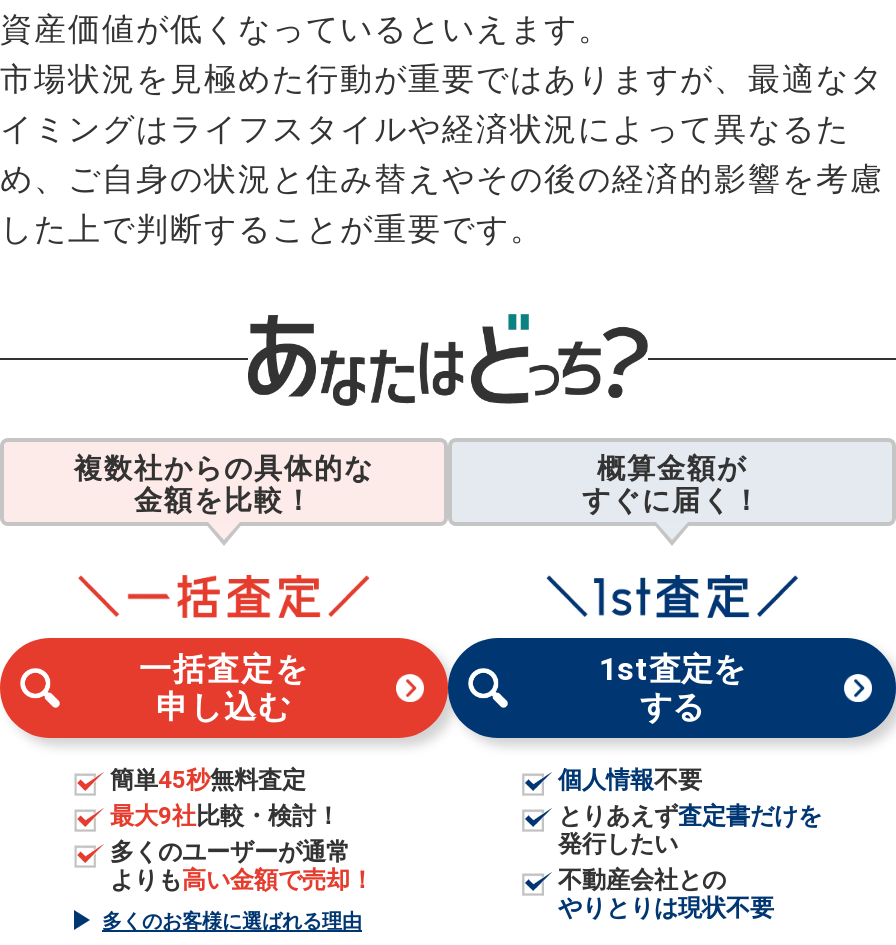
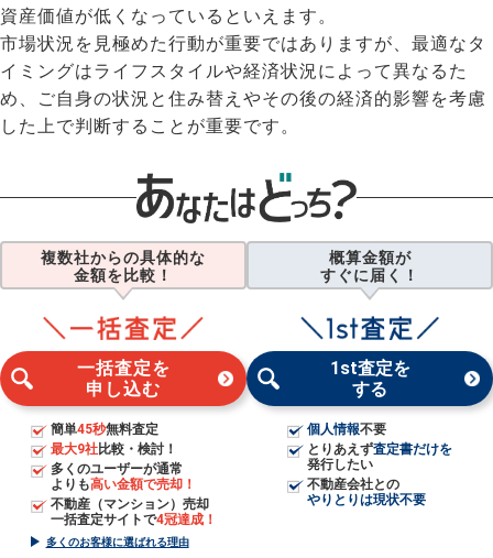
+ 不動産（マンション）売却
+ 一括査定サイトで4冠達成！
